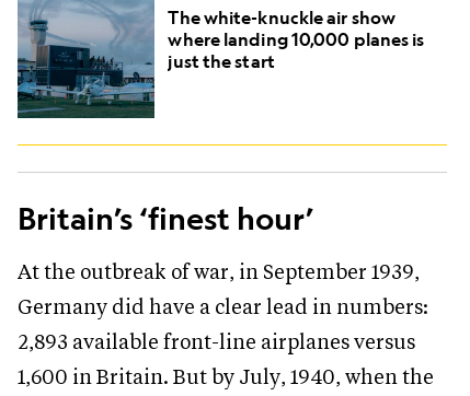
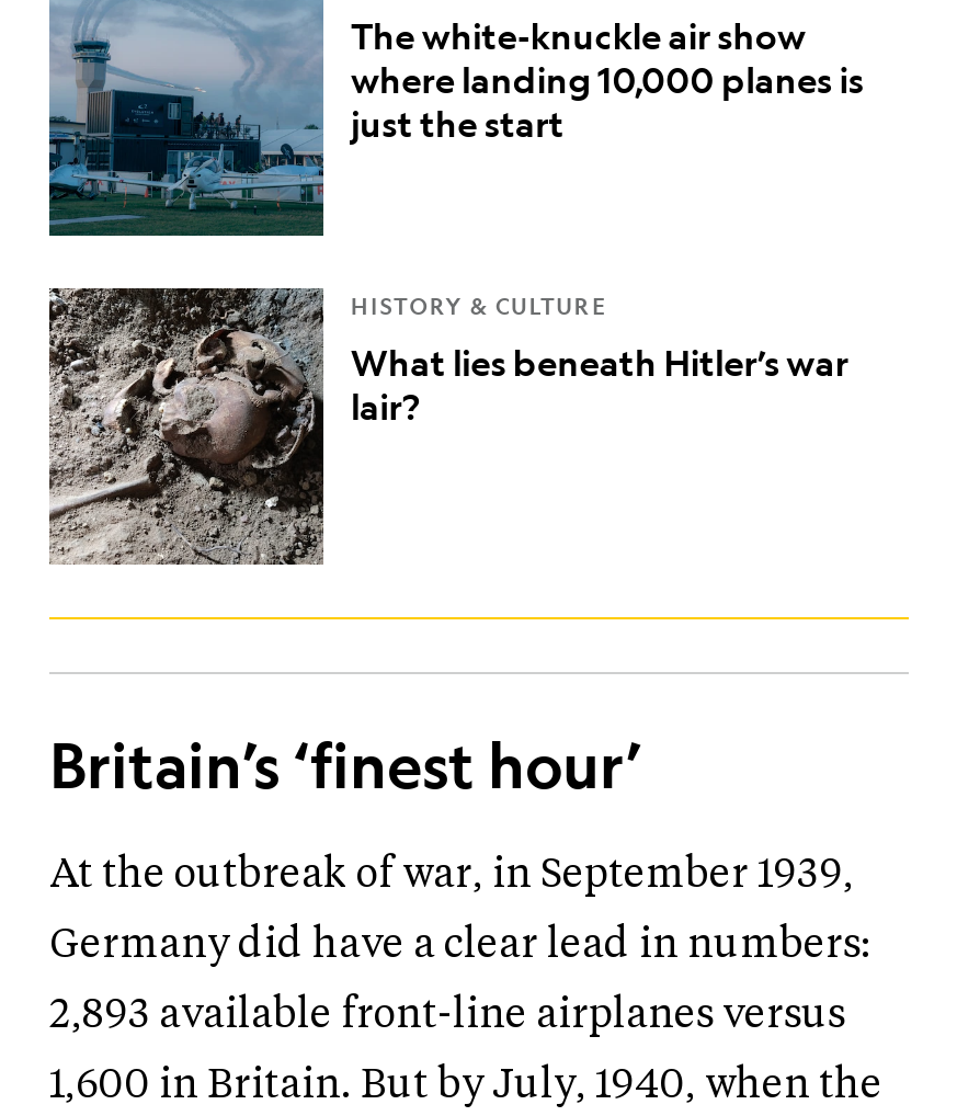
+ [image]
+ HISTORY & CULTURE
+ What lies beneath Hitler’s war
+ lair?
